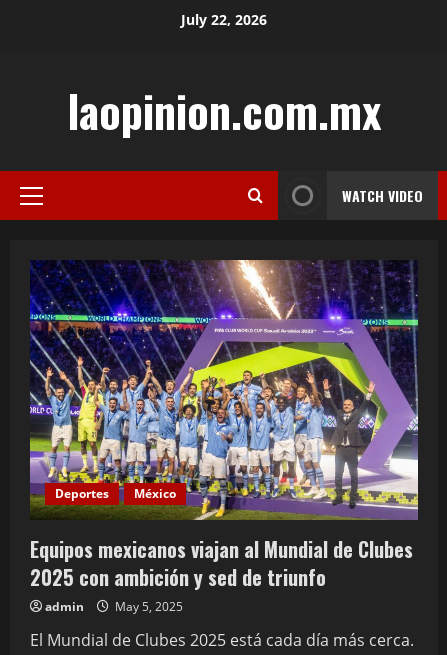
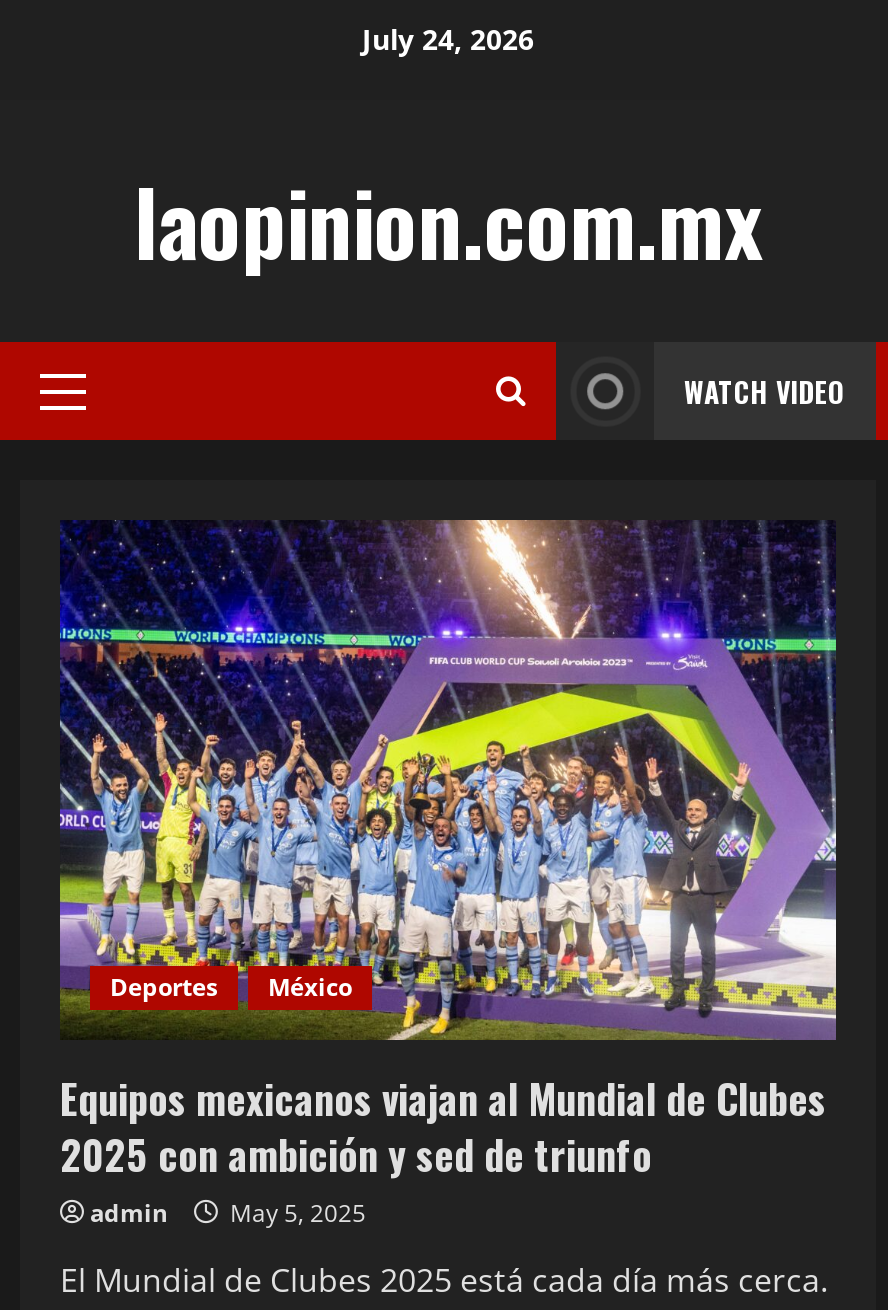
- July 22, 2026
+ July 24, 2026
